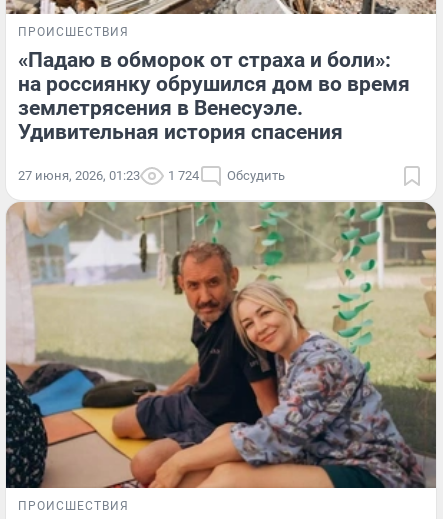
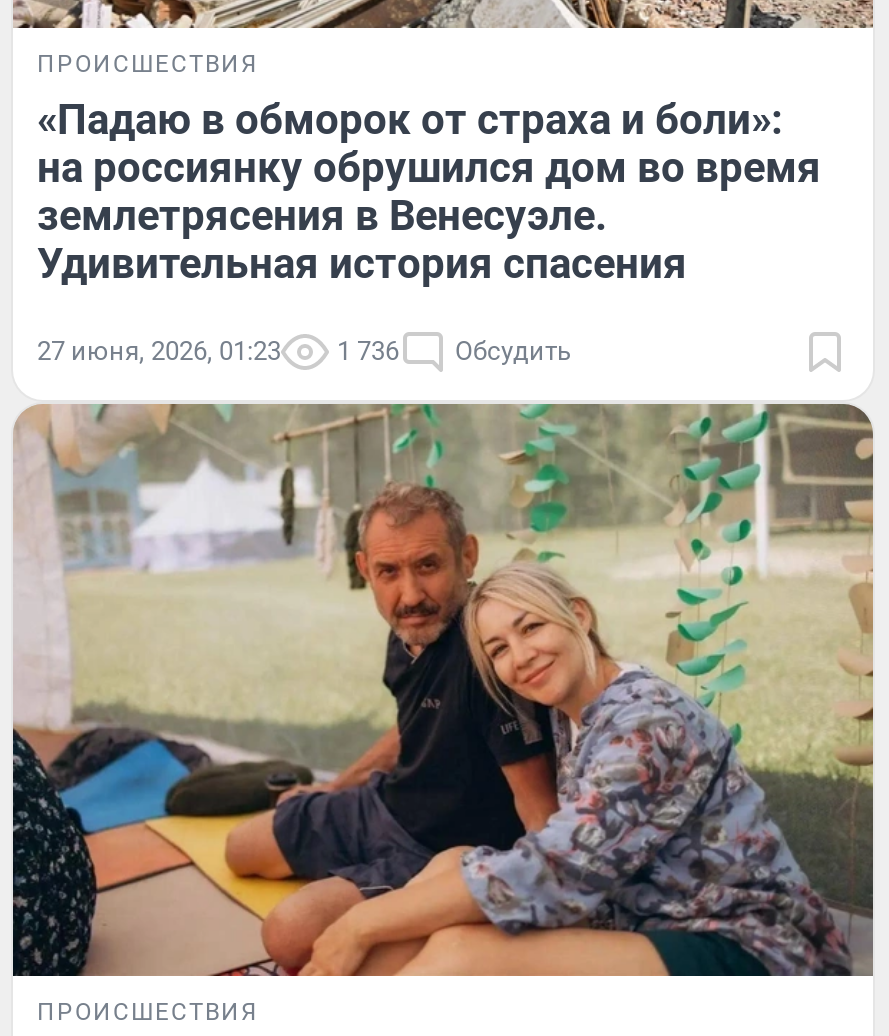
- 27 июня, 2026, 01:23 1 724 Обсудить
+ 27 июня, 2026, 01:23 1 736 Обсудить
